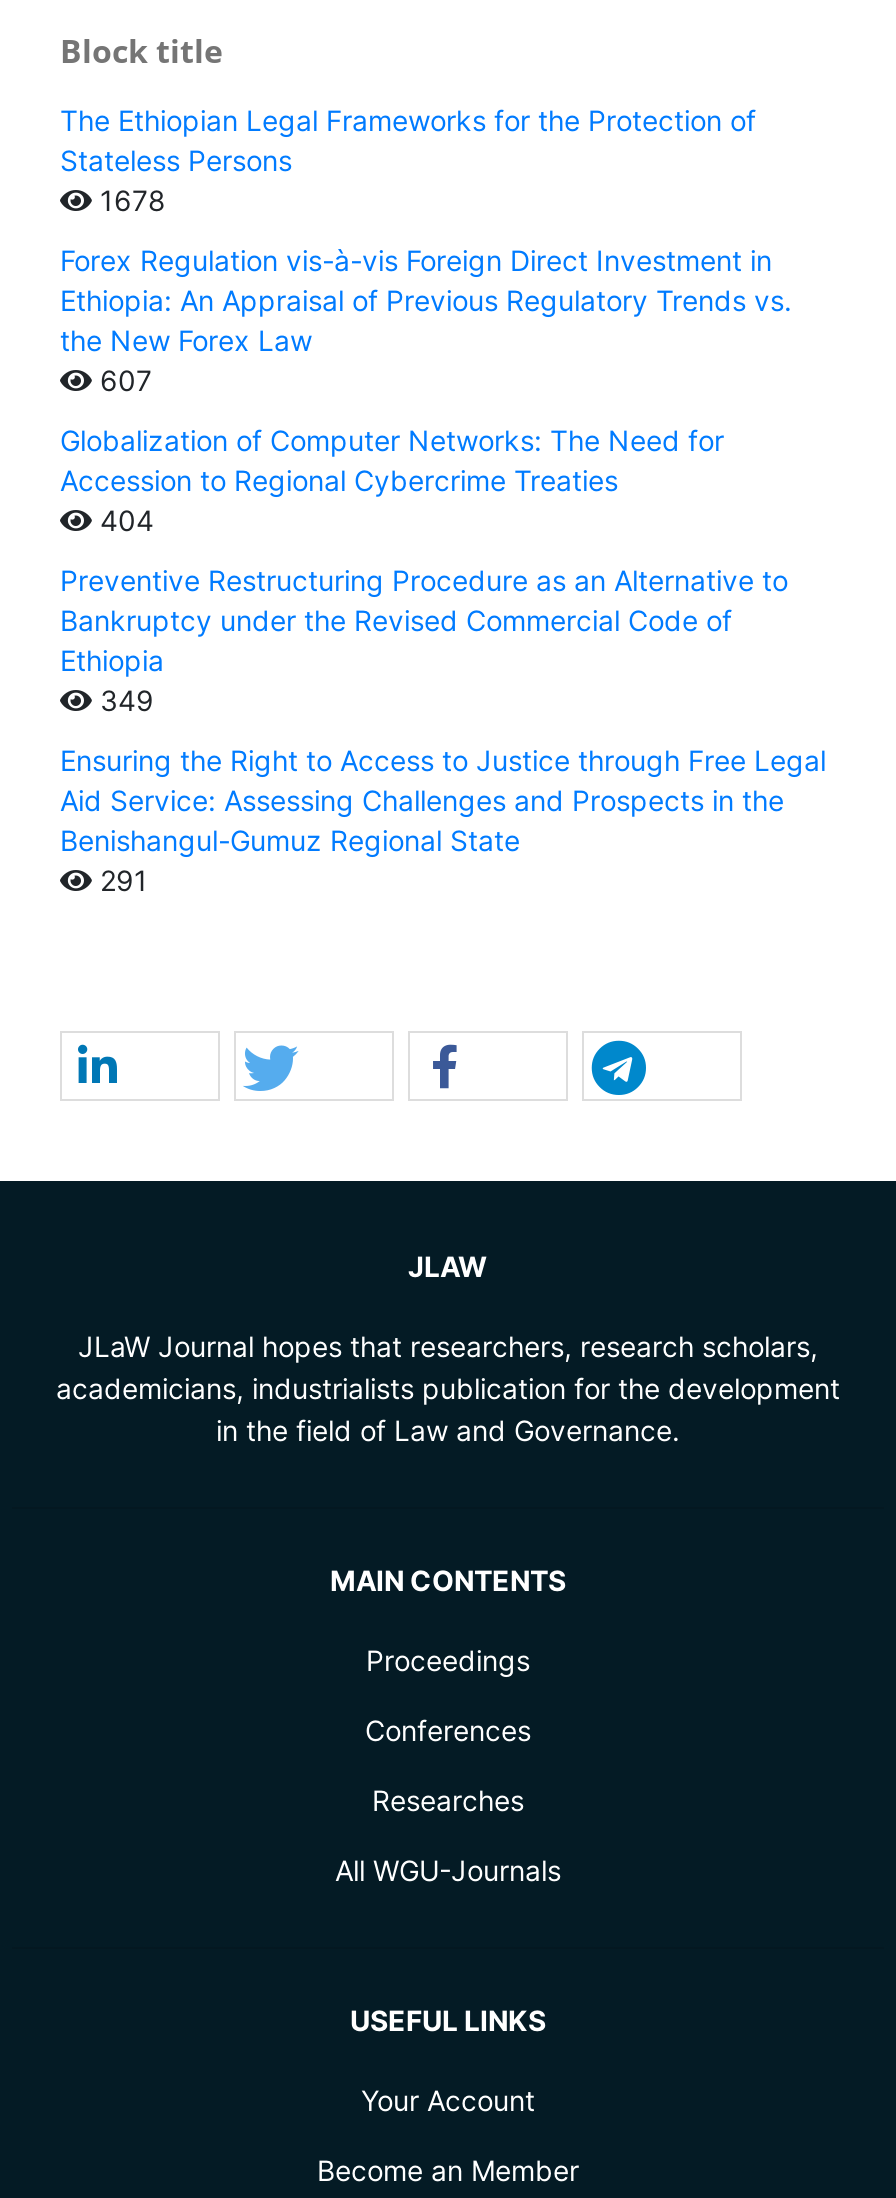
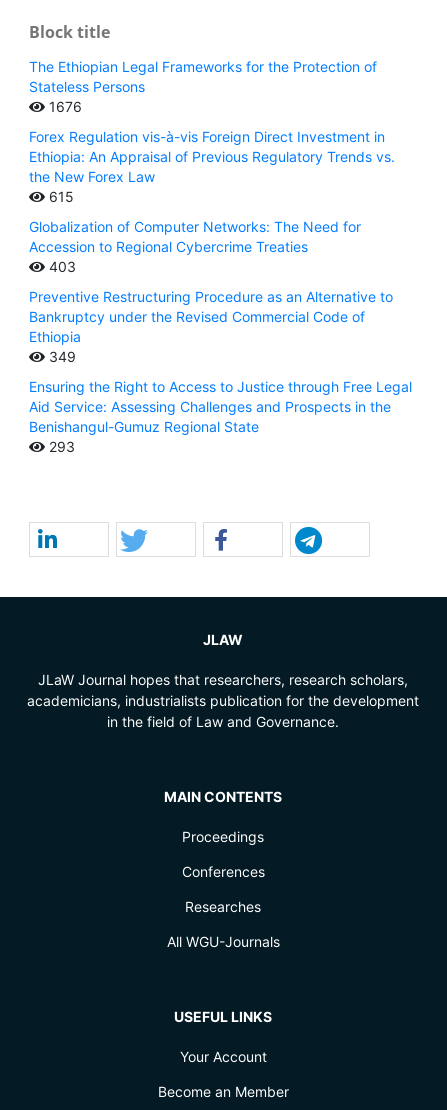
- 1678
+ 1676

- 607
+ 615

- 404
+ 403

- 291
+ 293
